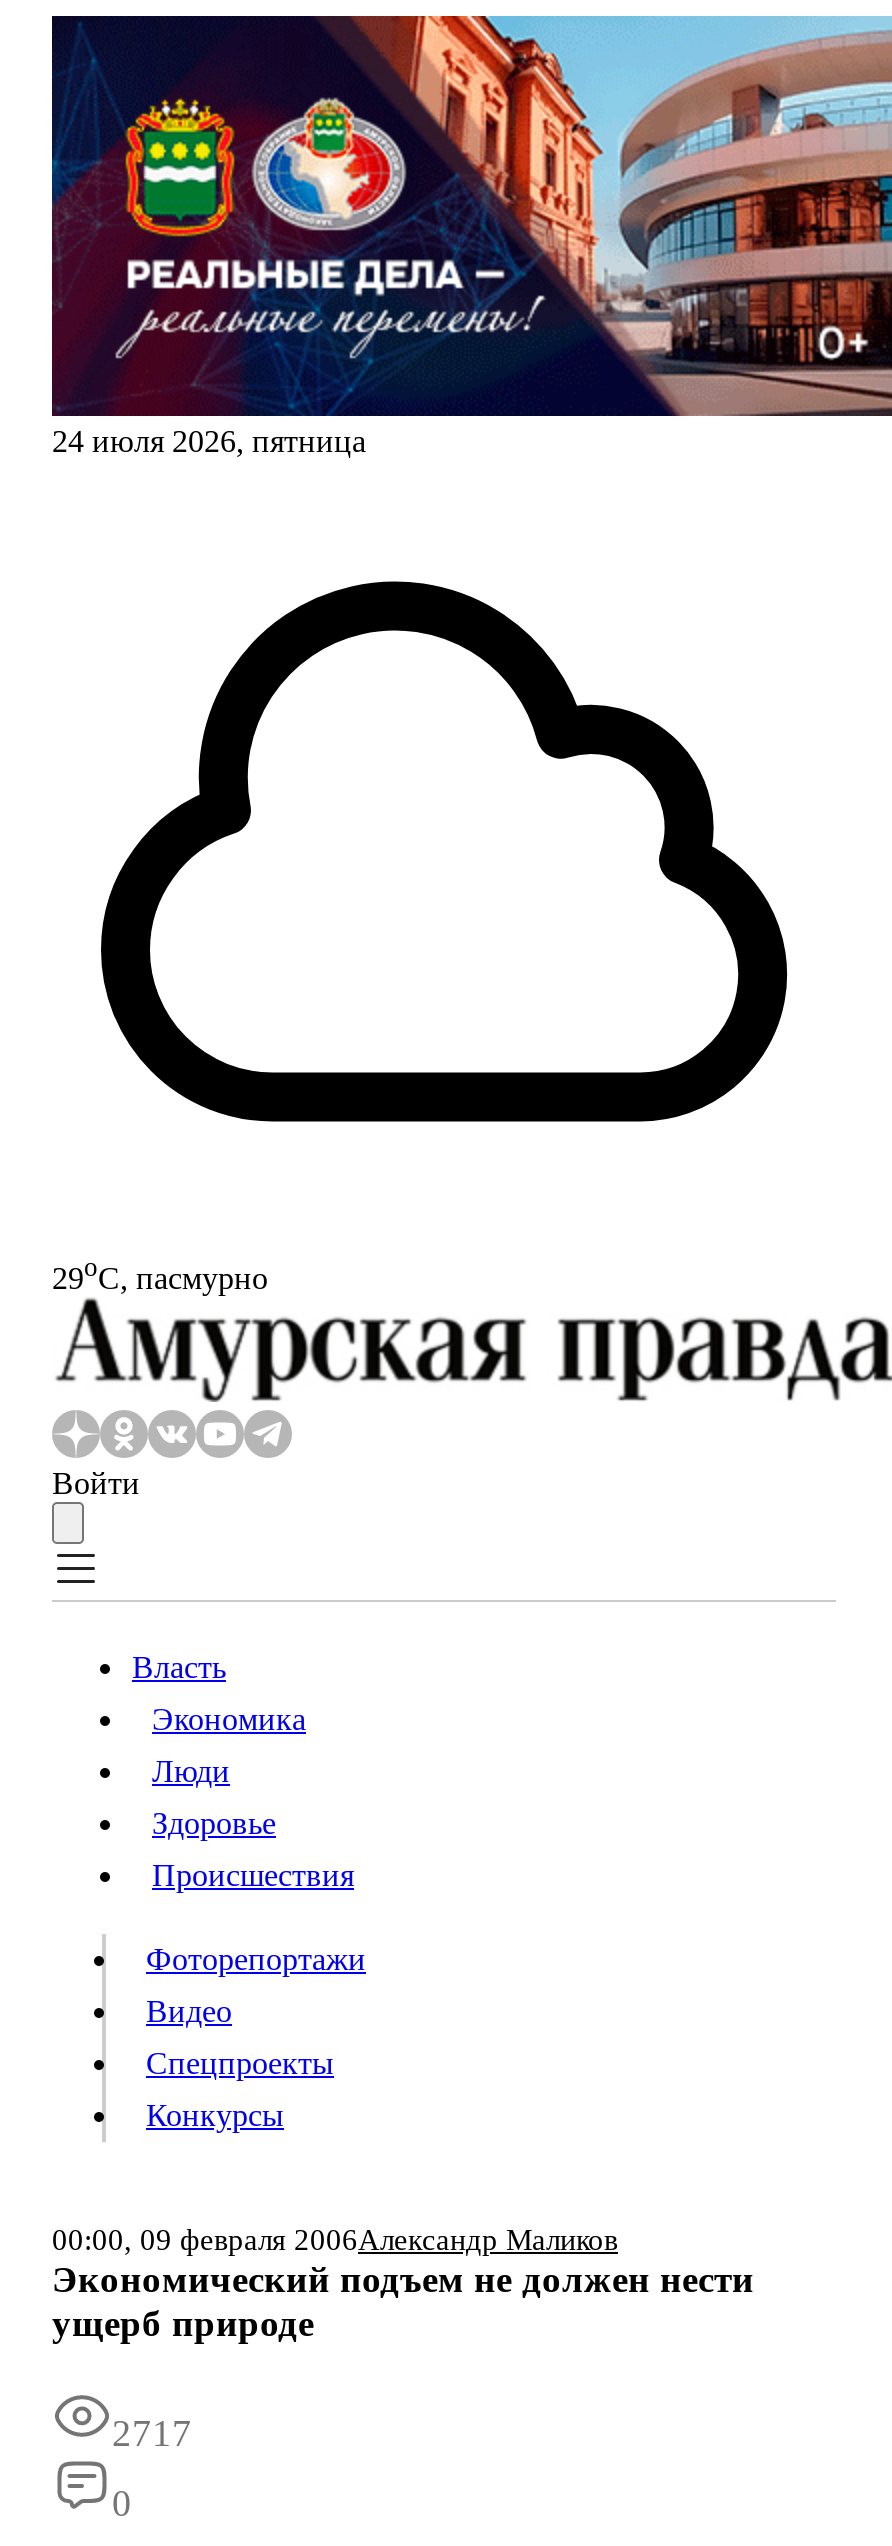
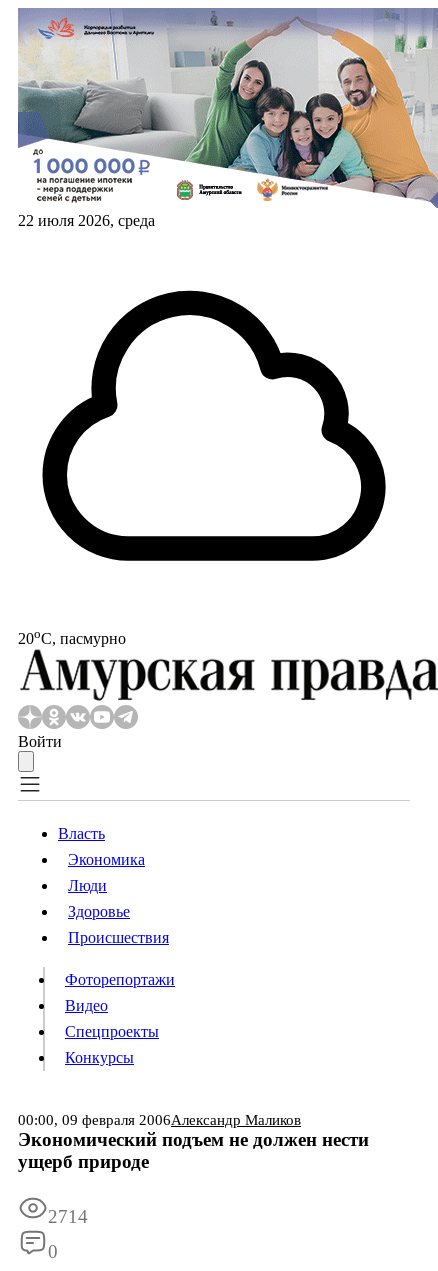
- [image]
- 24 июля 2026, пятница
+ [image]
+ 22 июля 2026, среда

- 29oС, пасмурно
+ 20oС, пасмурно

- 2717
+ 2714
